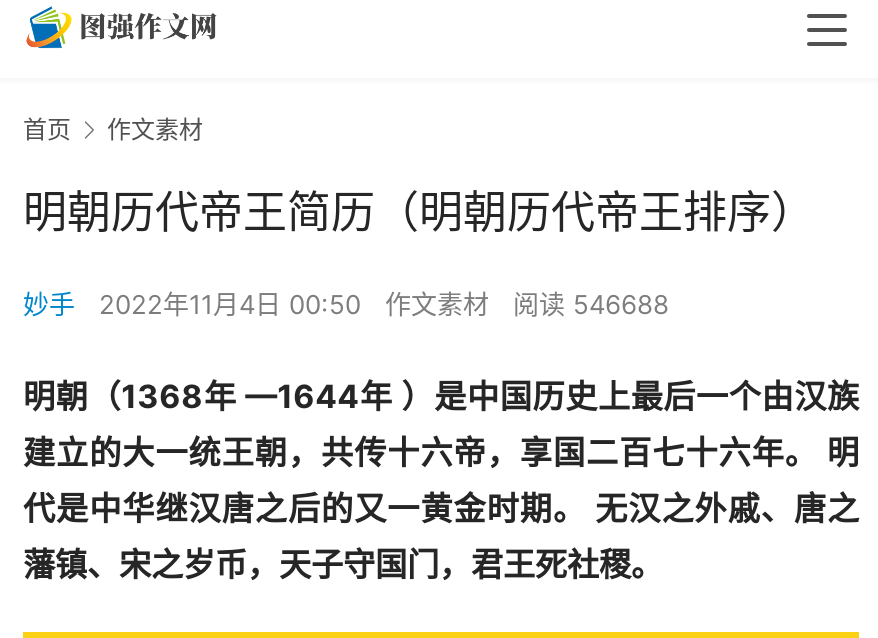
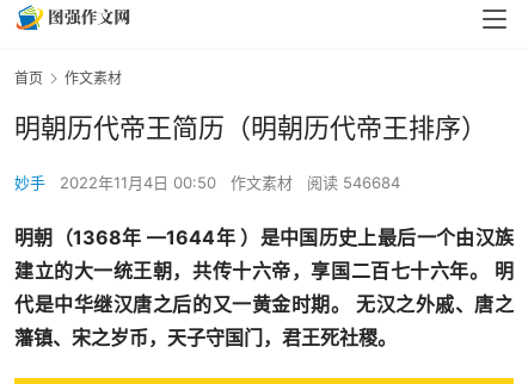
- 妙手 2022年11月4日 00:50 作文素材 阅读 546688
+ 妙手 2022年11月4日 00:50 作文素材 阅读 546684
